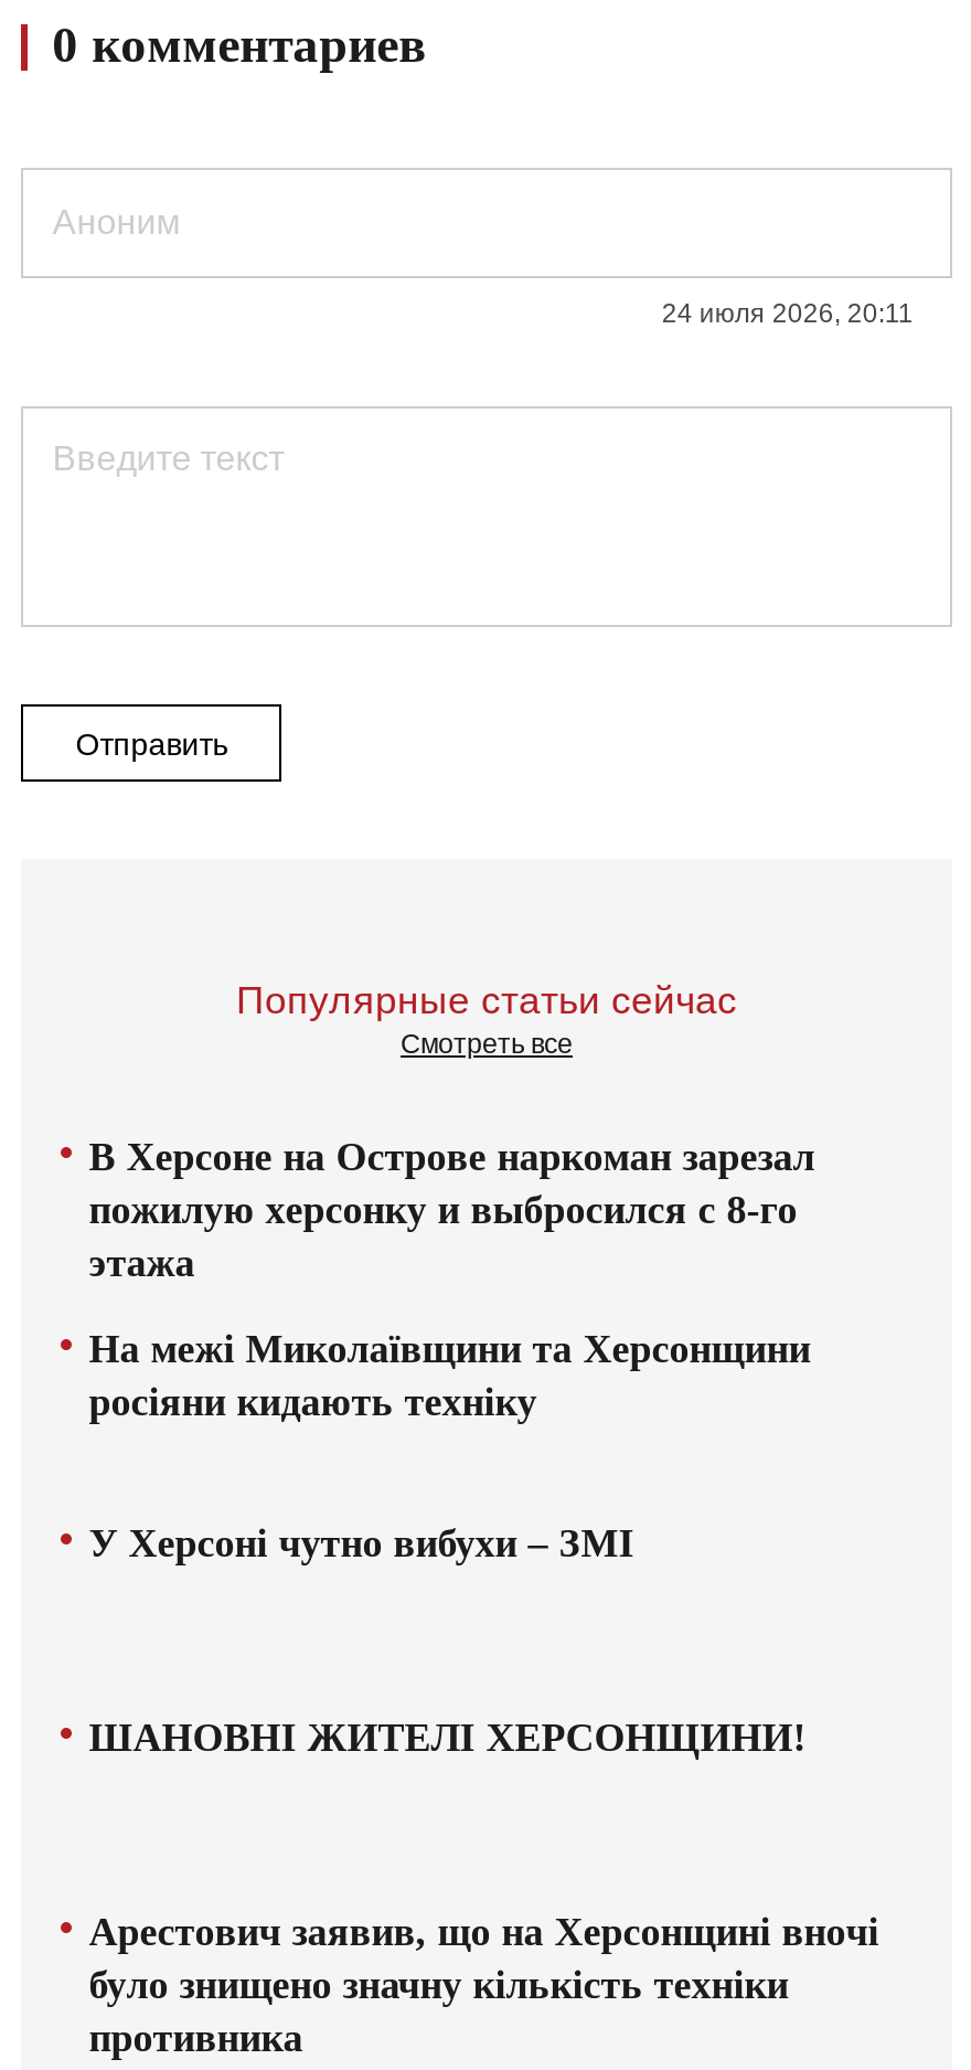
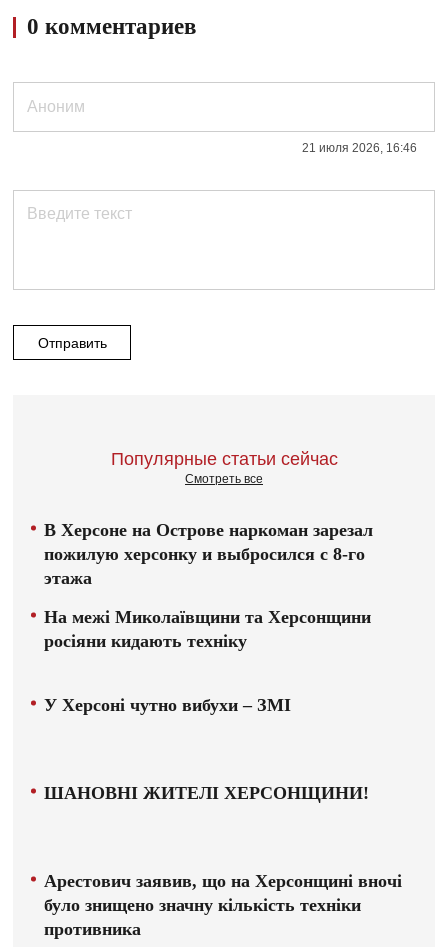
- 24 июля 2026, 20:11
+ 21 июля 2026, 16:46
